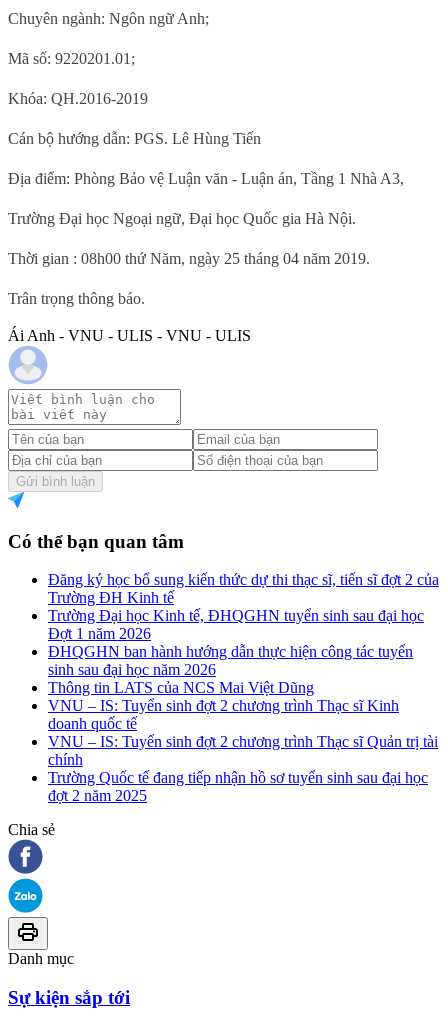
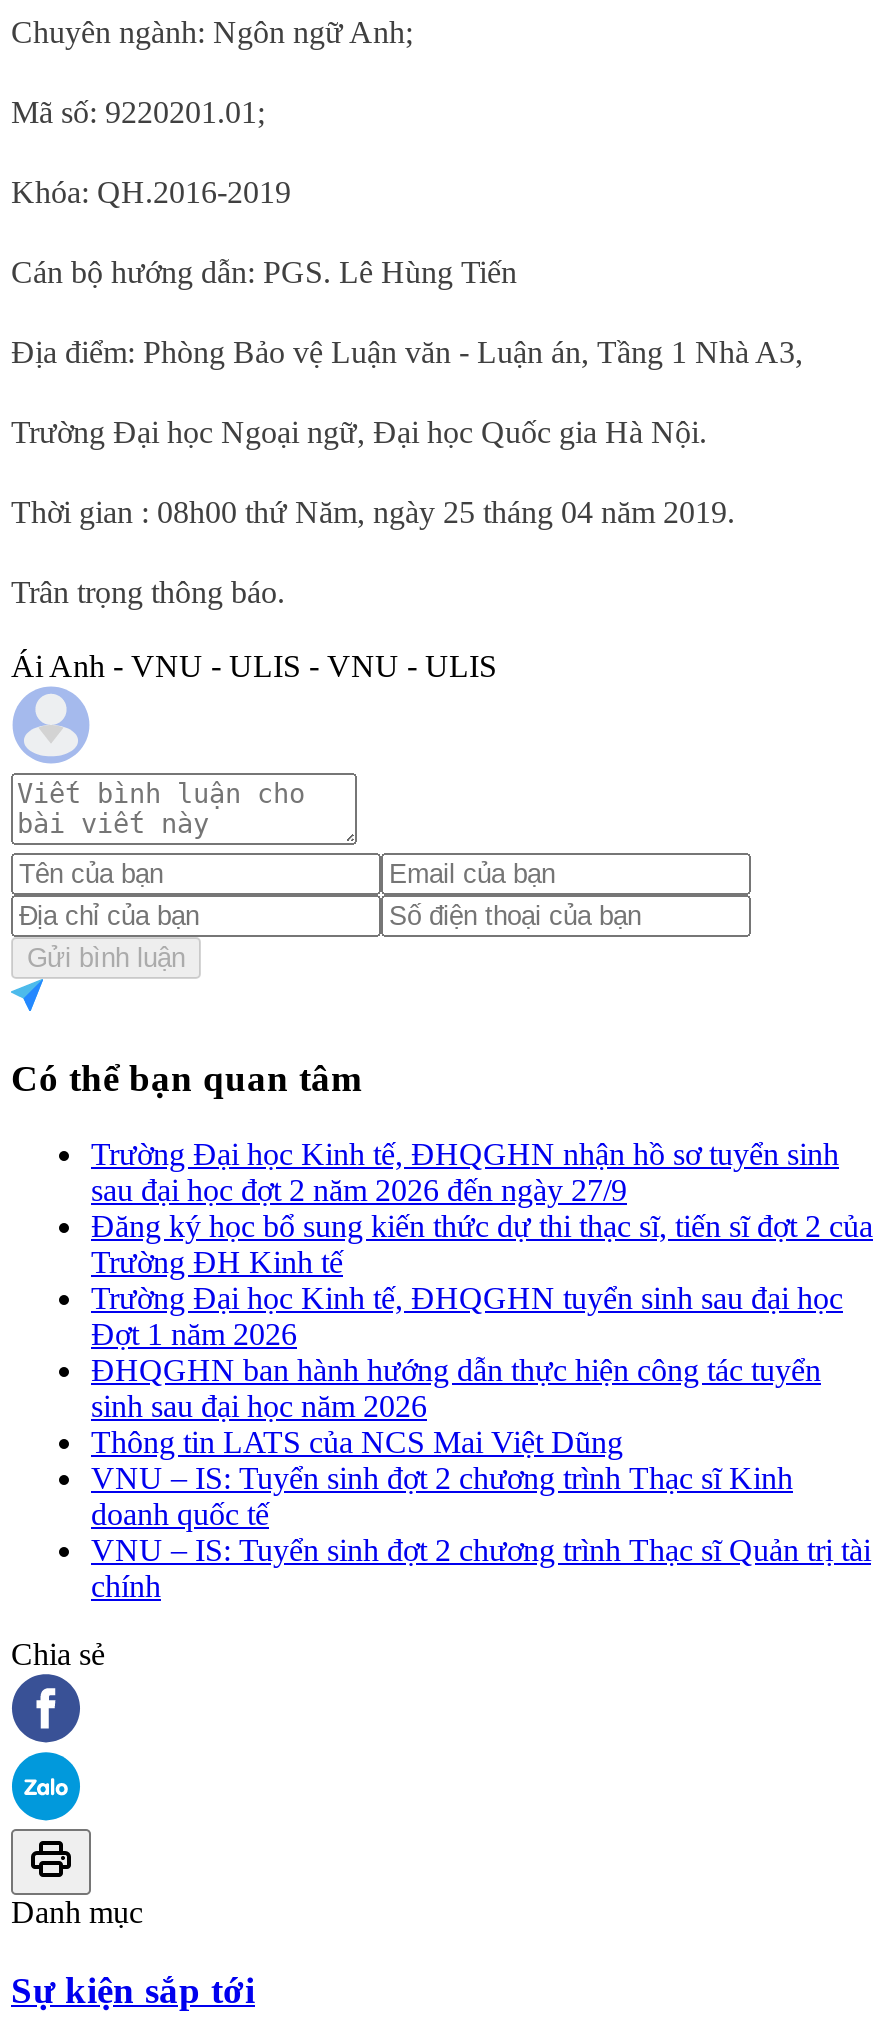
+ Trường Đại học Kinh tế, ĐHQGHN nhận hồ sơ tuyển sinh
+ sau đại học đợt 2 năm 2026 đến ngày 27/9

moved down: Đăng ký học bổ sung kiến thức dự thi thạc sĩ, tiến sĩ đợt 2 của | Trường ĐH Kinh tế | Trường Đại học Kinh tế, ĐHQGHN tuyển sinh sau đại học | ... | VNU – IS: Tuyển sinh đợt 2 chương trình Thạc sĩ Quản trị tài | chính

- Trường Quốc tế đang tiếp nhận hồ sơ tuyển sinh sau đại học
- đợt 2 năm 2025
